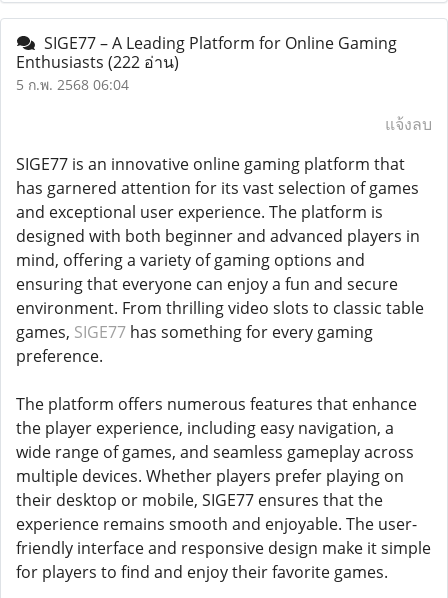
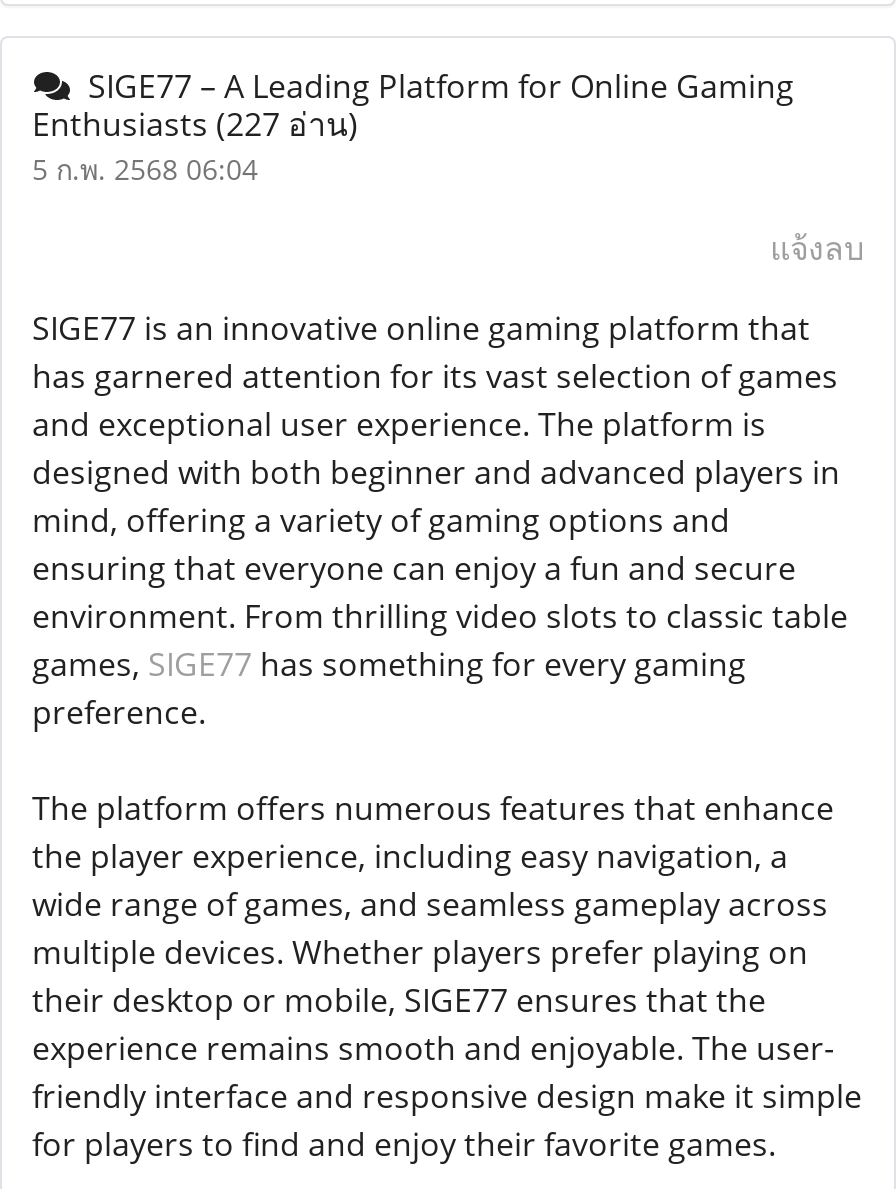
- Enthusiasts (222 อ่าน)
+ Enthusiasts (227 อ่าน)
